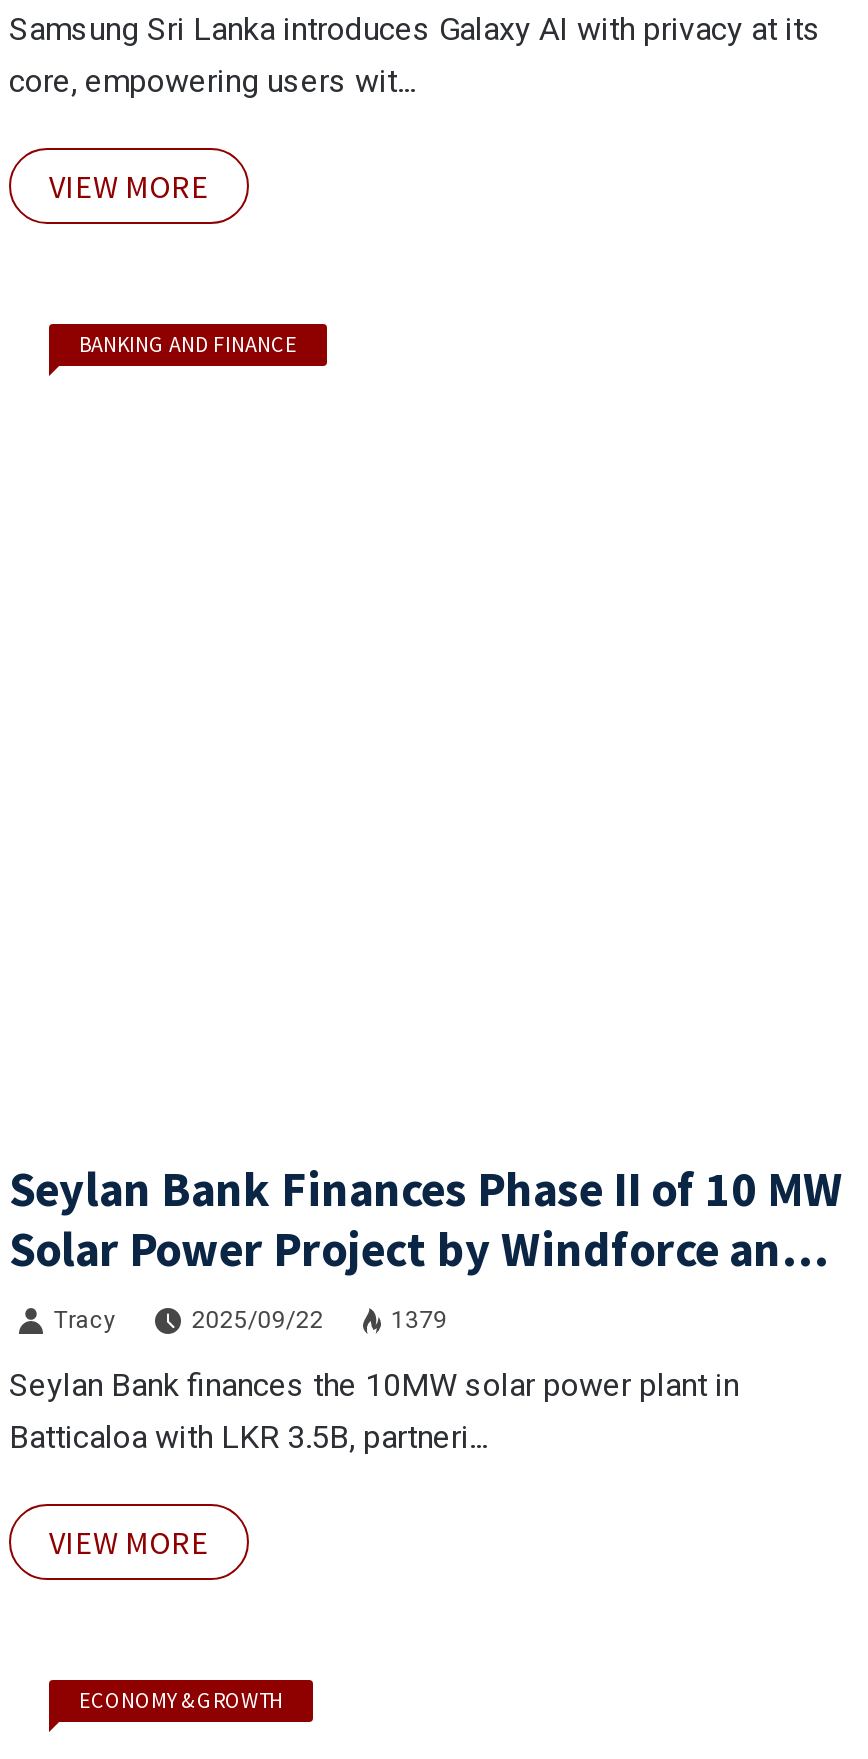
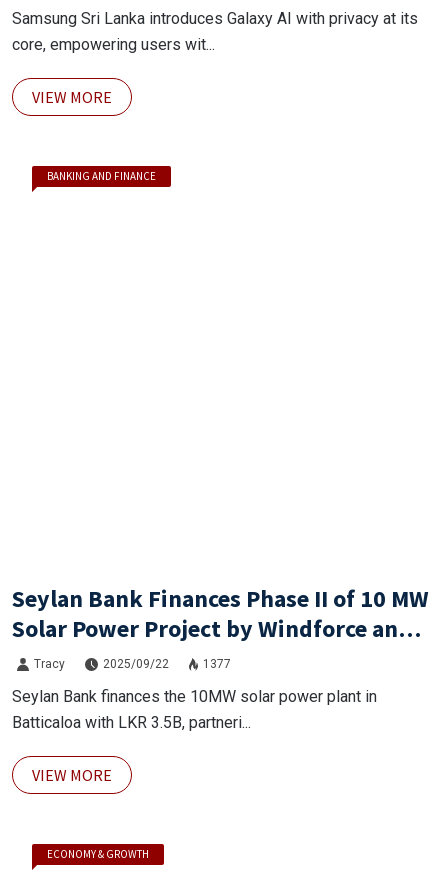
- 1379
+ 1377
